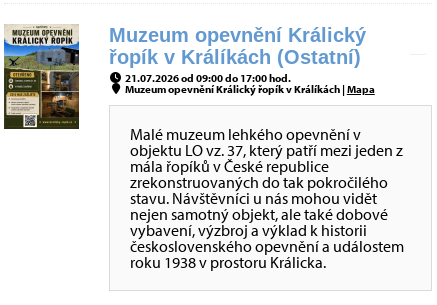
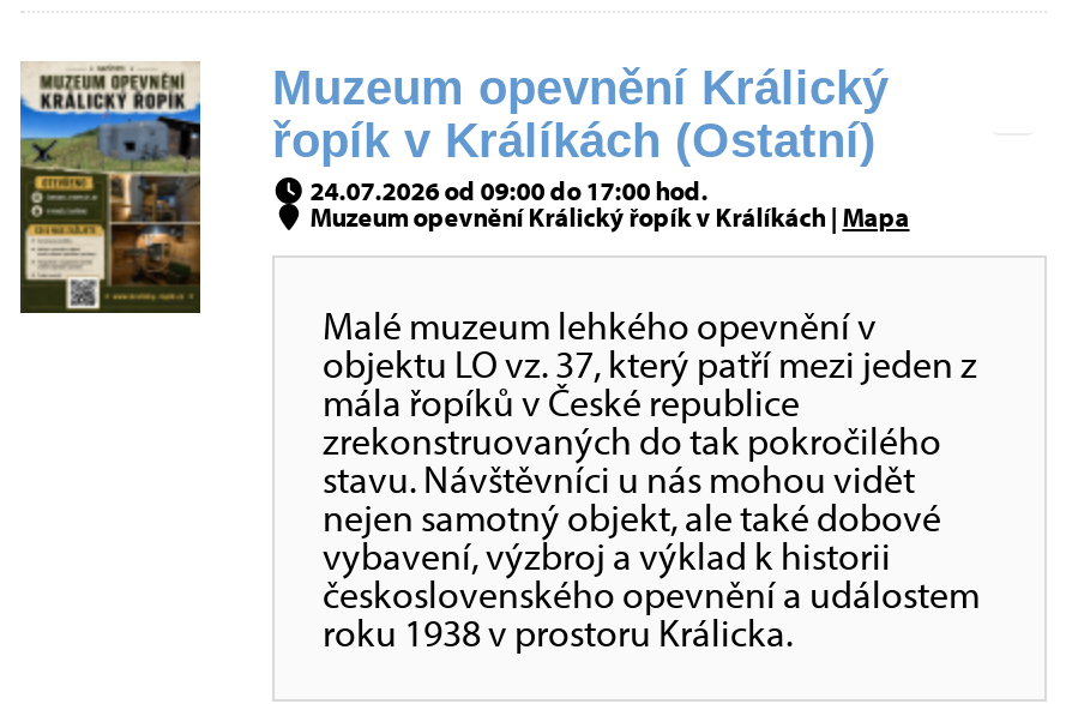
- 21.07.2026 od 09:00 do 17:00 hod.
+ 24.07.2026 od 09:00 do 17:00 hod.
